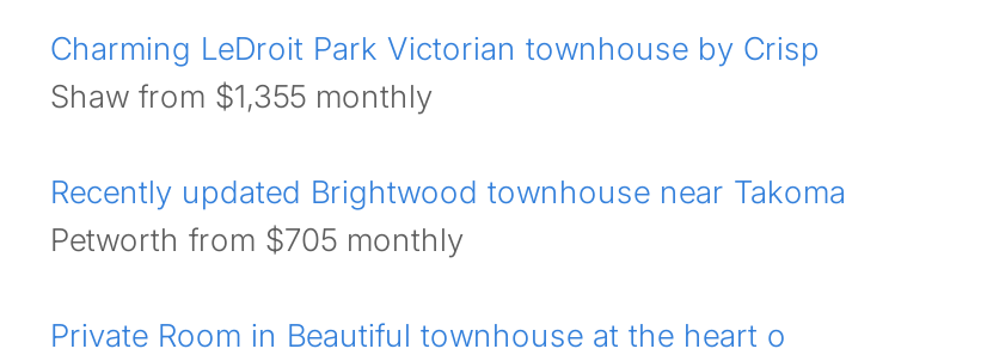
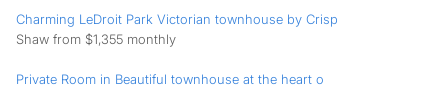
- Recently updated Brightwood townhouse near Takoma
- Petworth from $705 monthly
